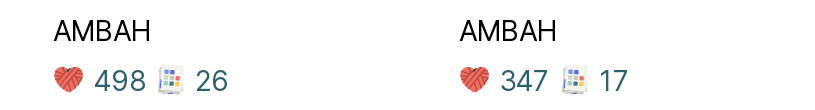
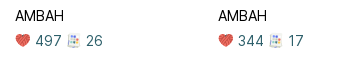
- 498 26
+ 497 26

- 347 17
+ 344 17
